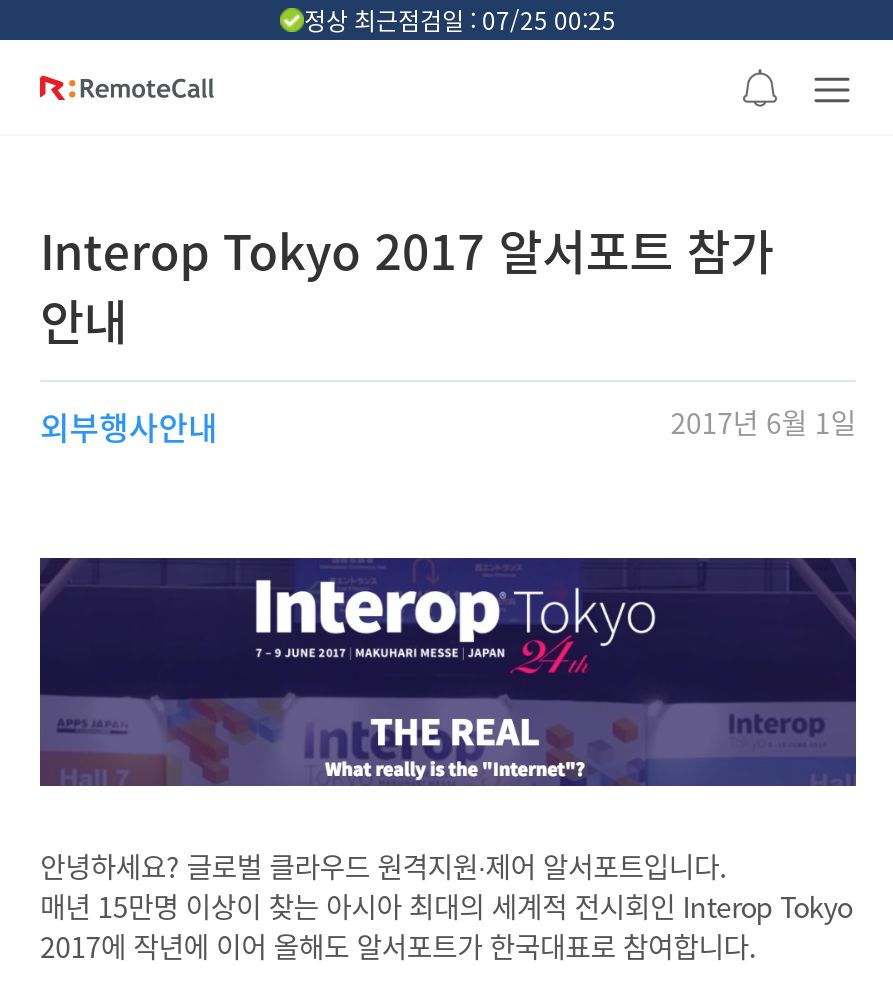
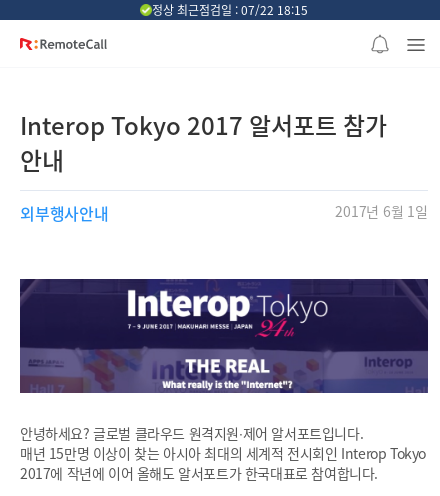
- 정상 최근점검일 : 07/25 00:25
+ 정상 최근점검일 : 07/22 18:15
